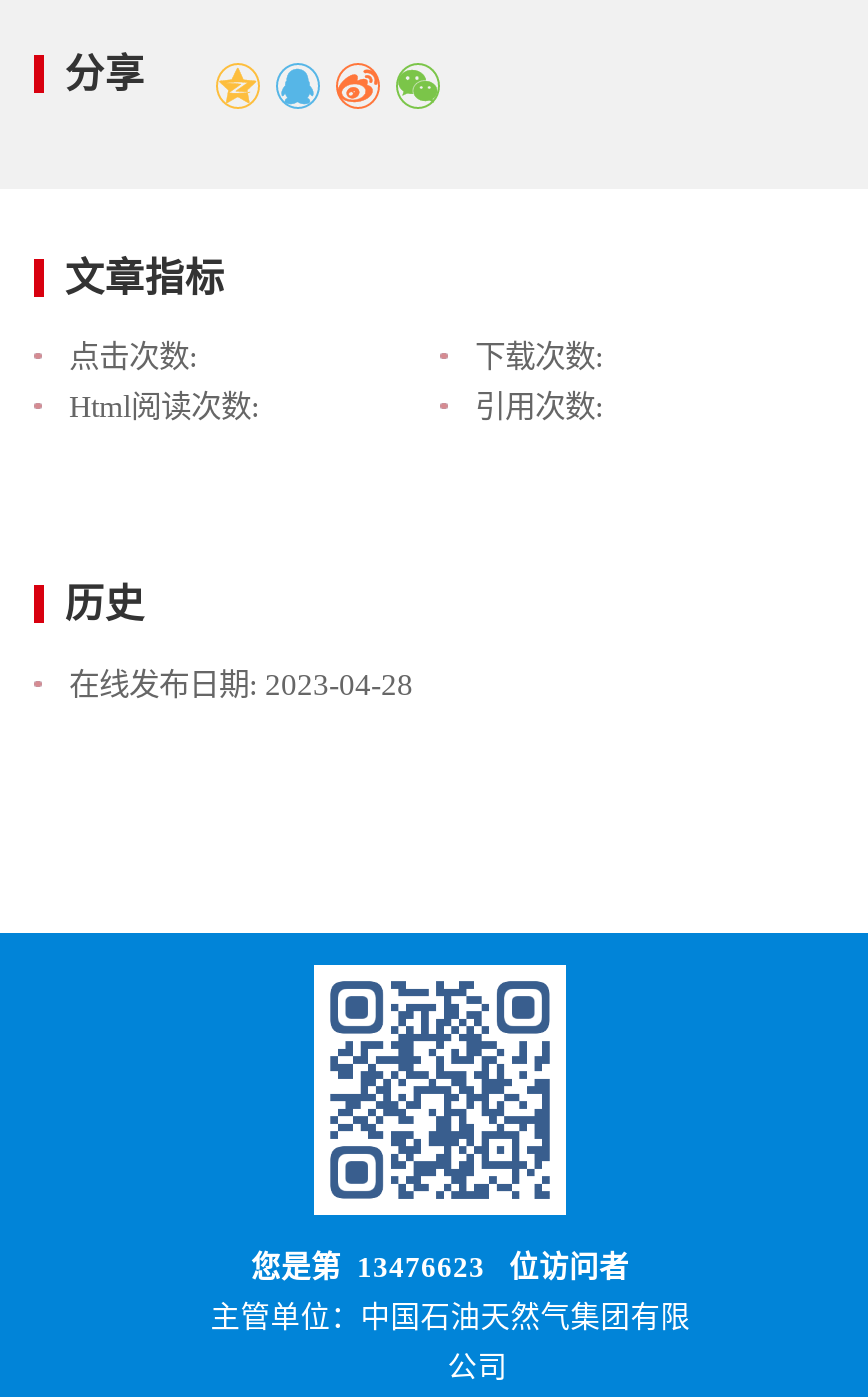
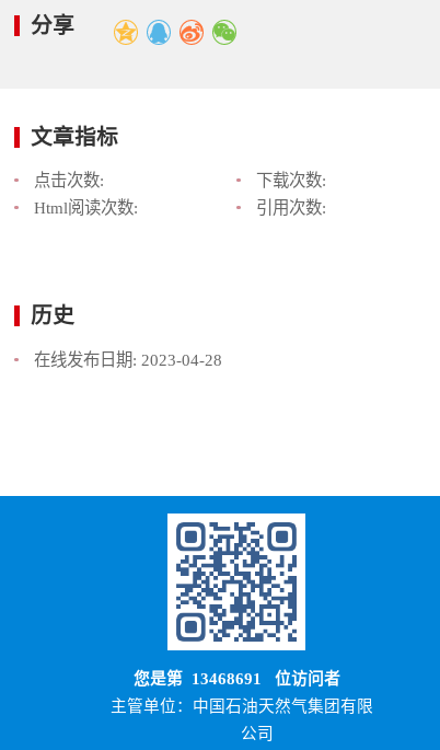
- 您是第13476623位访问者
+ 您是第13468691位访问者
